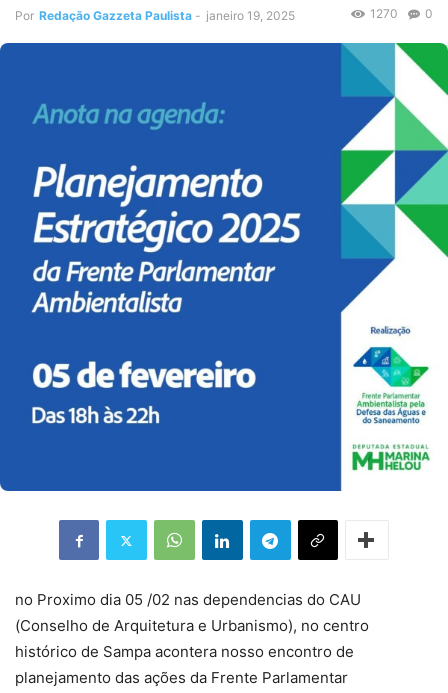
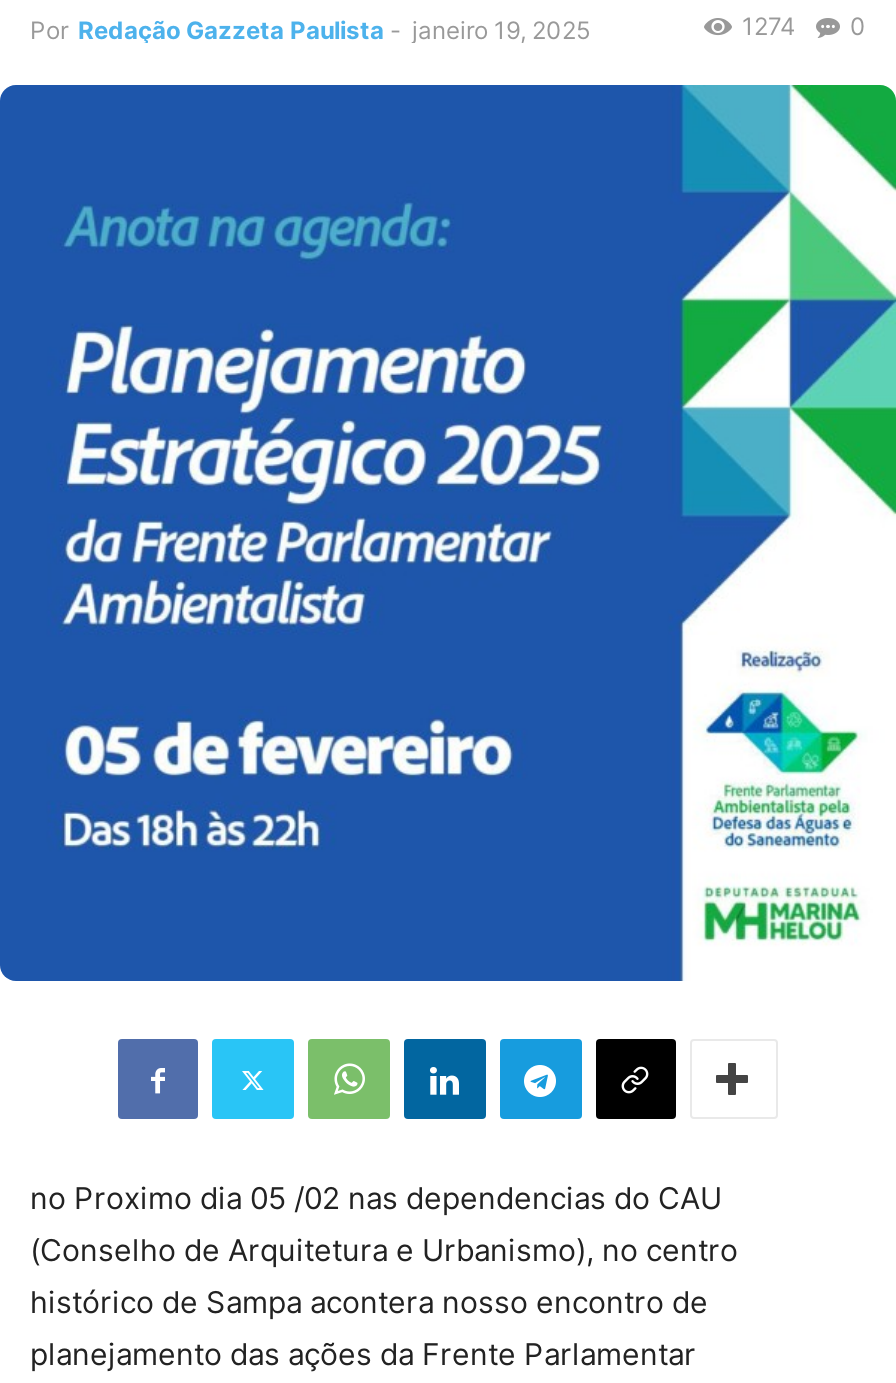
- 1270 0
+ 1274 0
